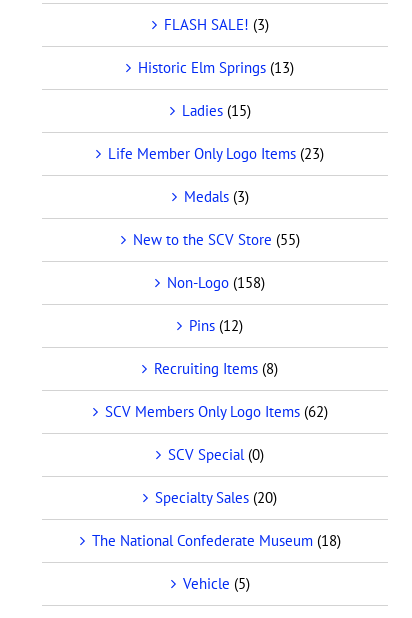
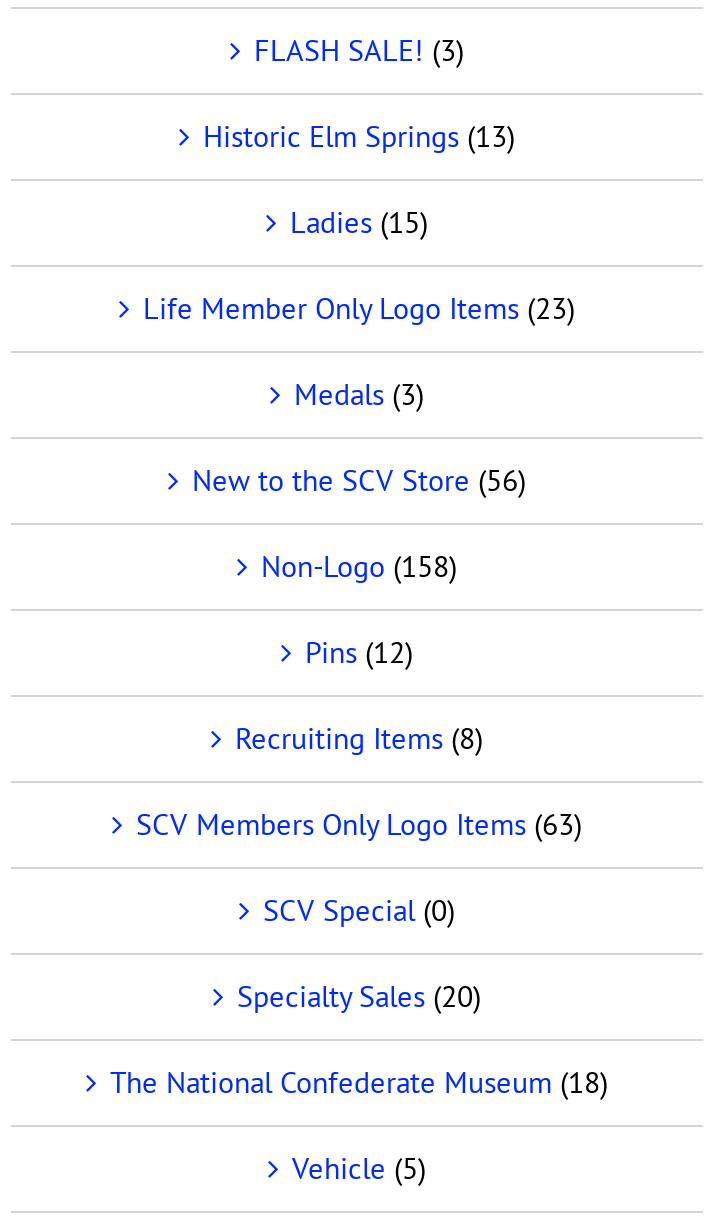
- New to the SCV Store (55)
+ New to the SCV Store (56)

- SCV Members Only Logo Items (62)
+ SCV Members Only Logo Items (63)
